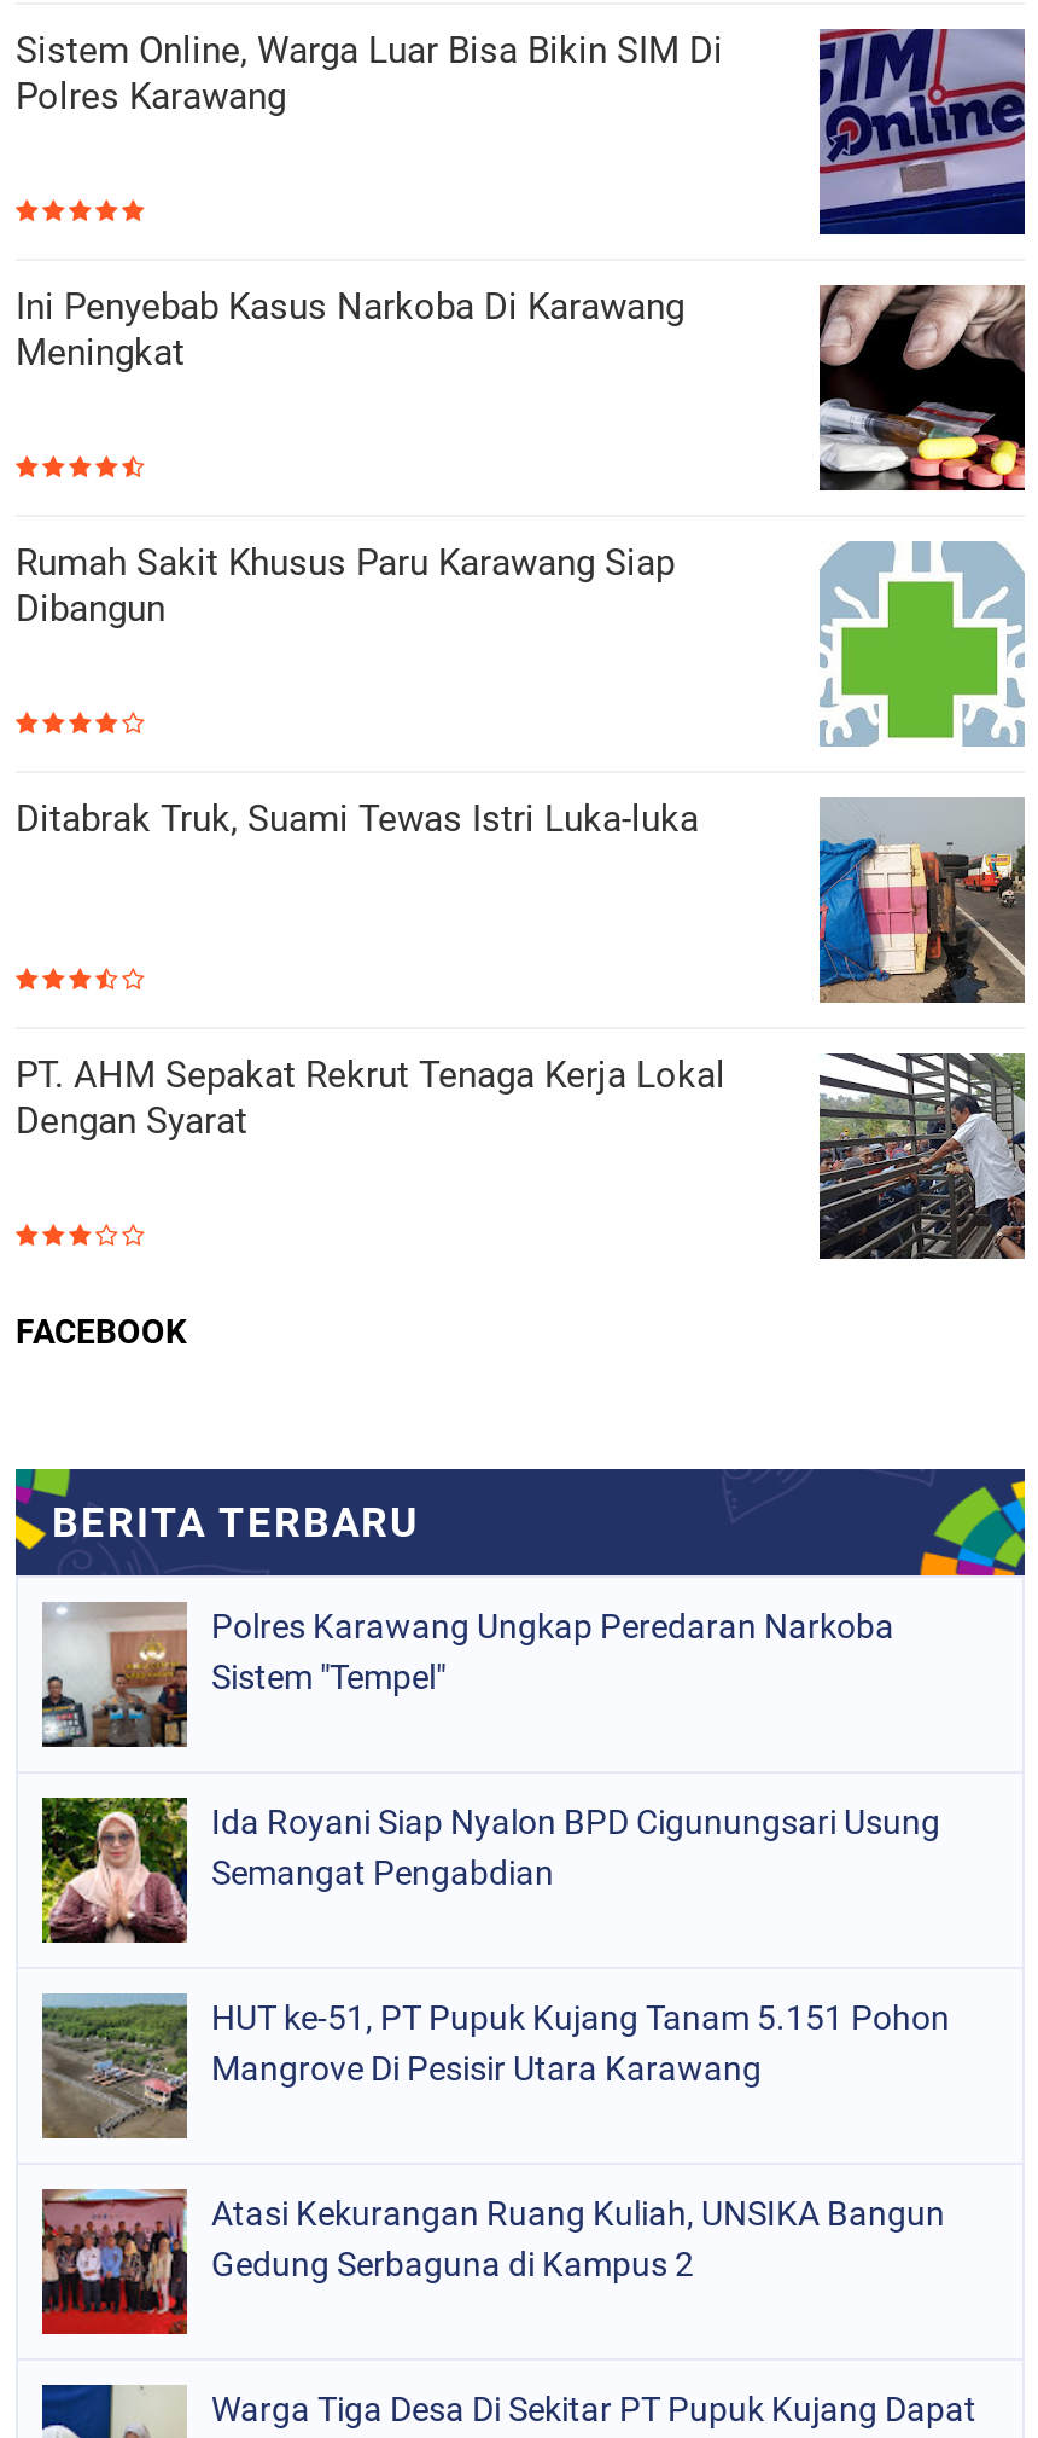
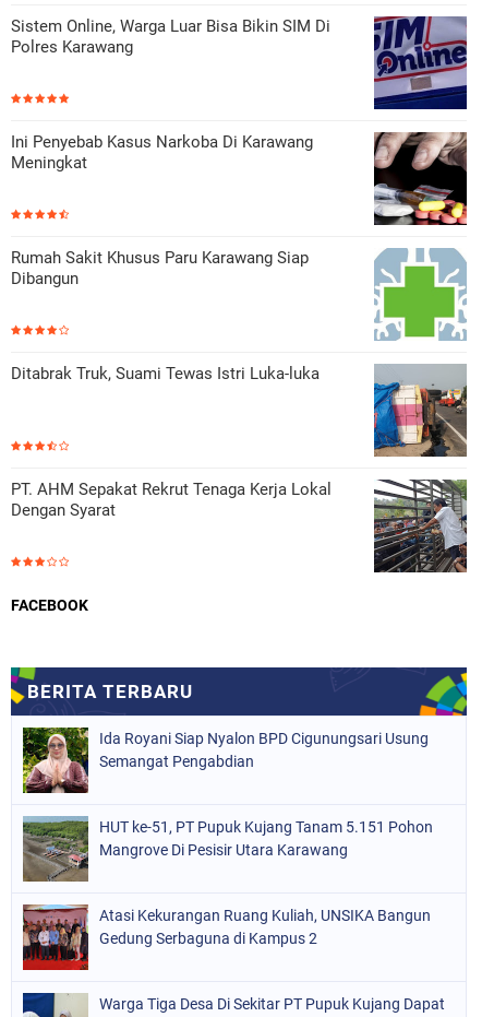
- [image]
- Polres Karawang Ungkap Peredaran Narkoba
- Sistem "Tempel"
